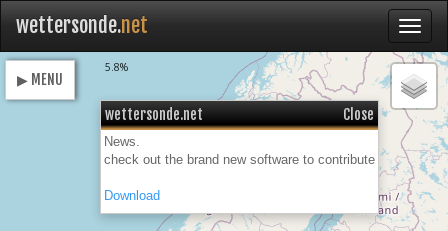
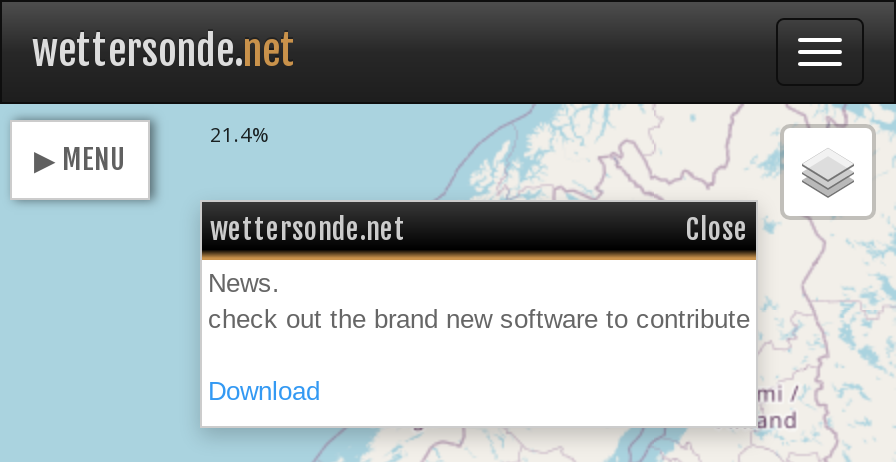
- 5.8%
+ 21.4%
